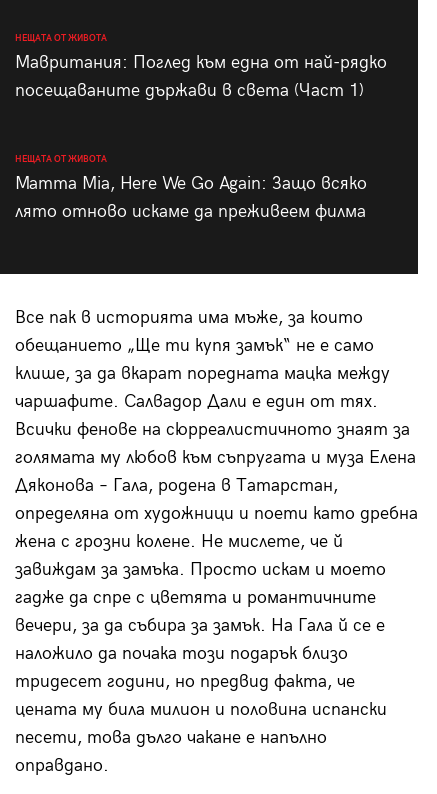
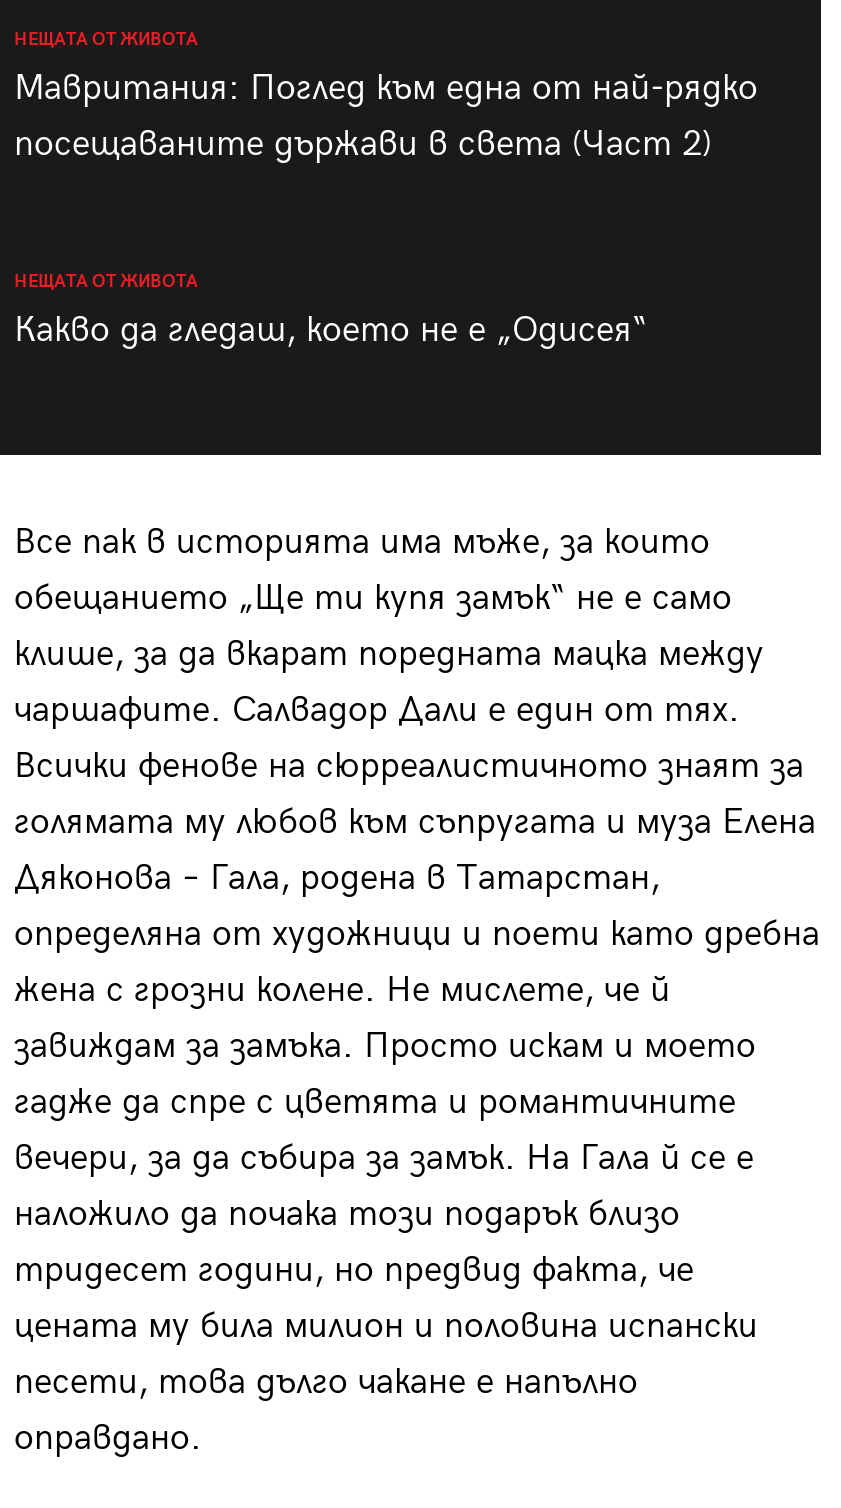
- посещаваните държави в света (Част 1)
+ посещаваните държави в света (Част 2)

- Mamma Mia, Here We Go Again: Защо всяко
- лято отново искаме да преживеем филма
+ Какво да гледаш, което не е „Одисея“
